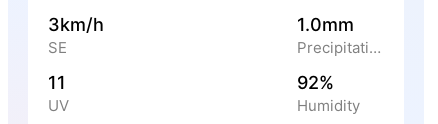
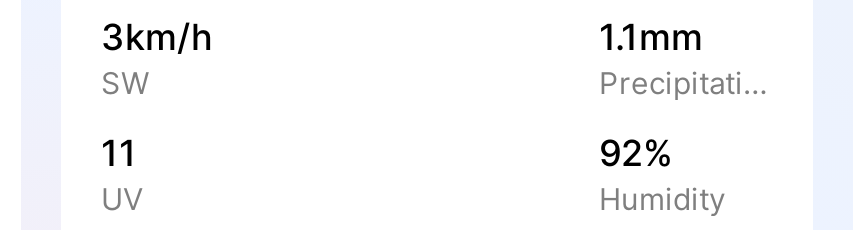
- 1.0mm
+ 1.1mm

- SE
+ SW
